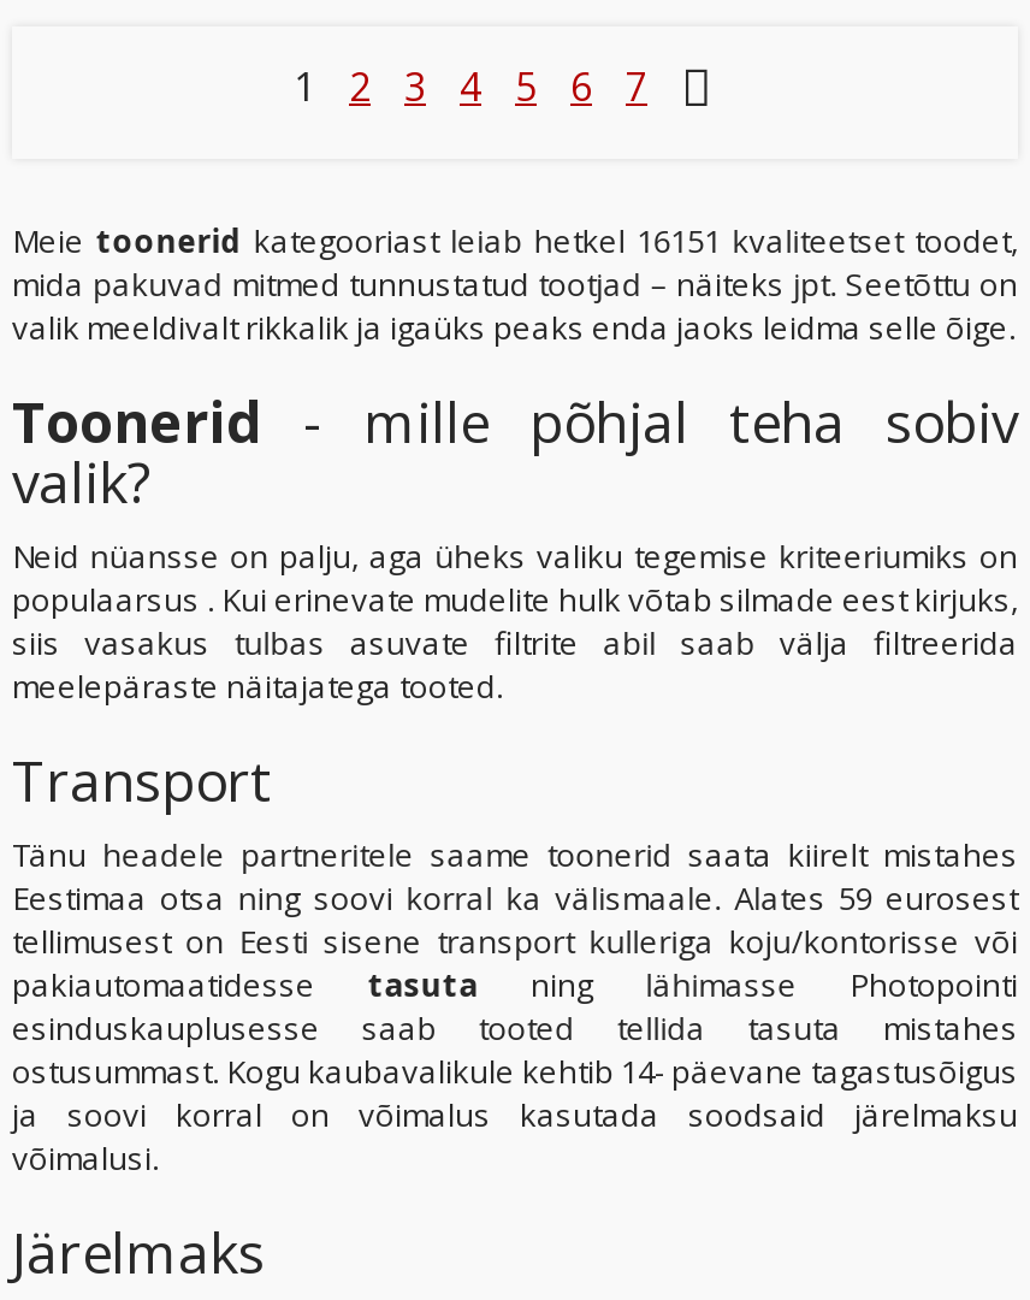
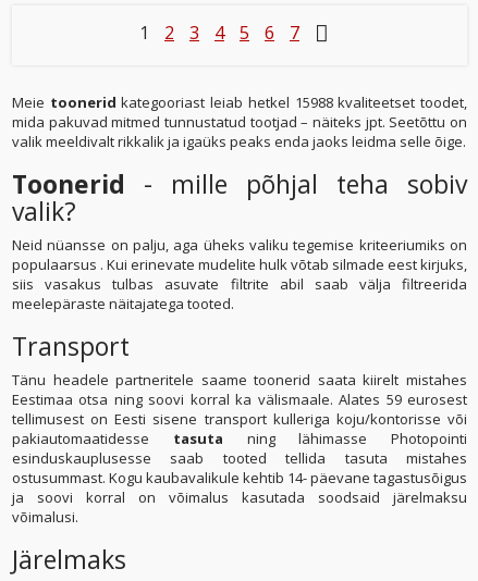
- Meie toonerid kategooriast leiab hetkel 16151 kvaliteetset toodet,
+ Meie toonerid kategooriast leiab hetkel 15988 kvaliteetset toodet,
